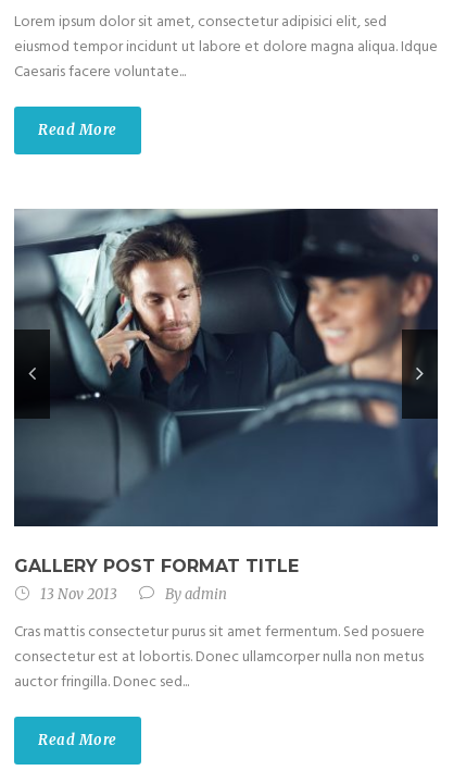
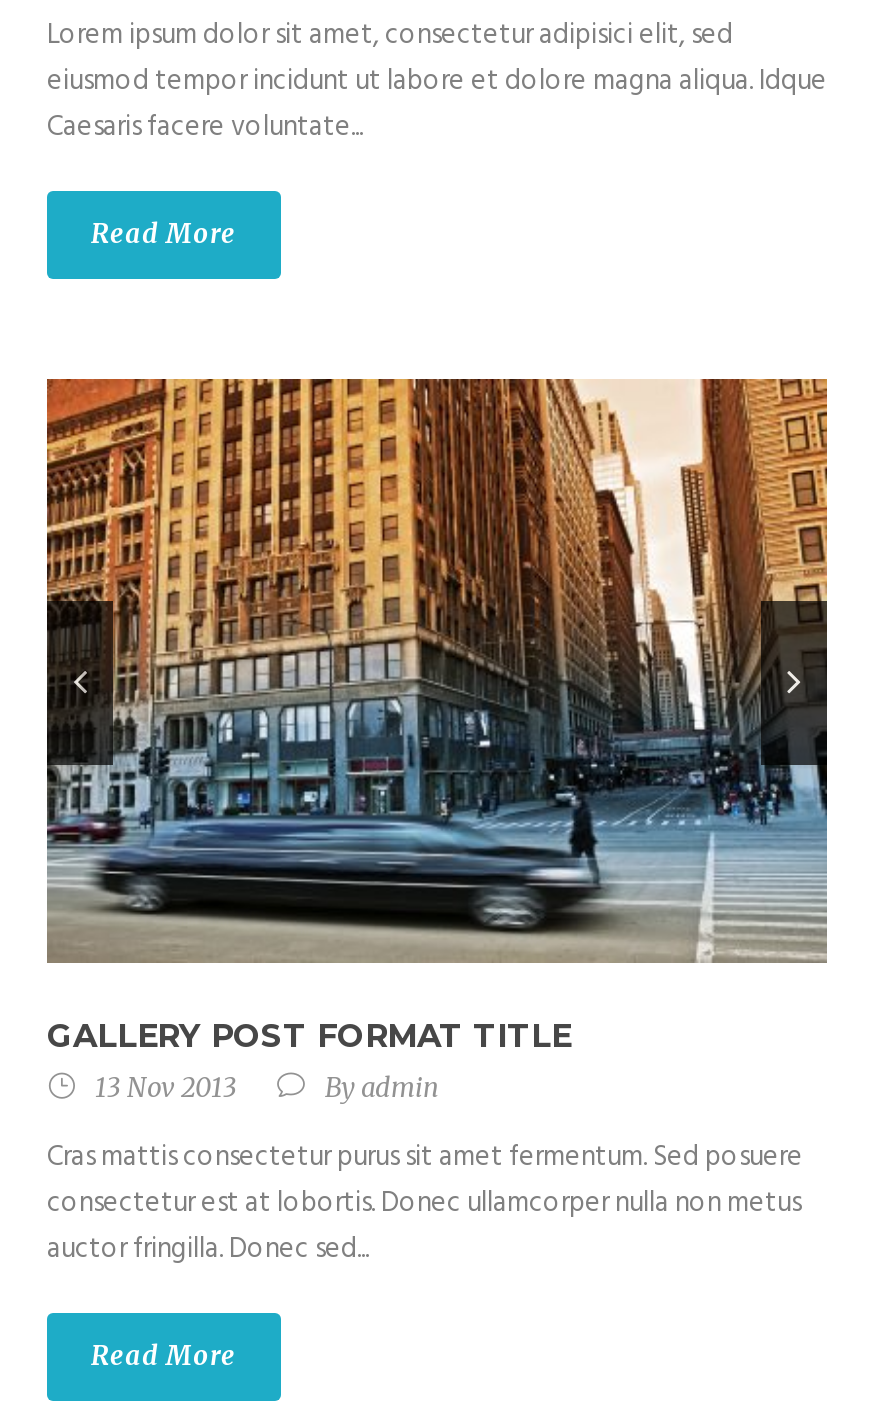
- [image]
+ [image]
